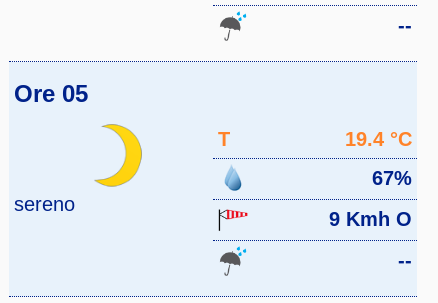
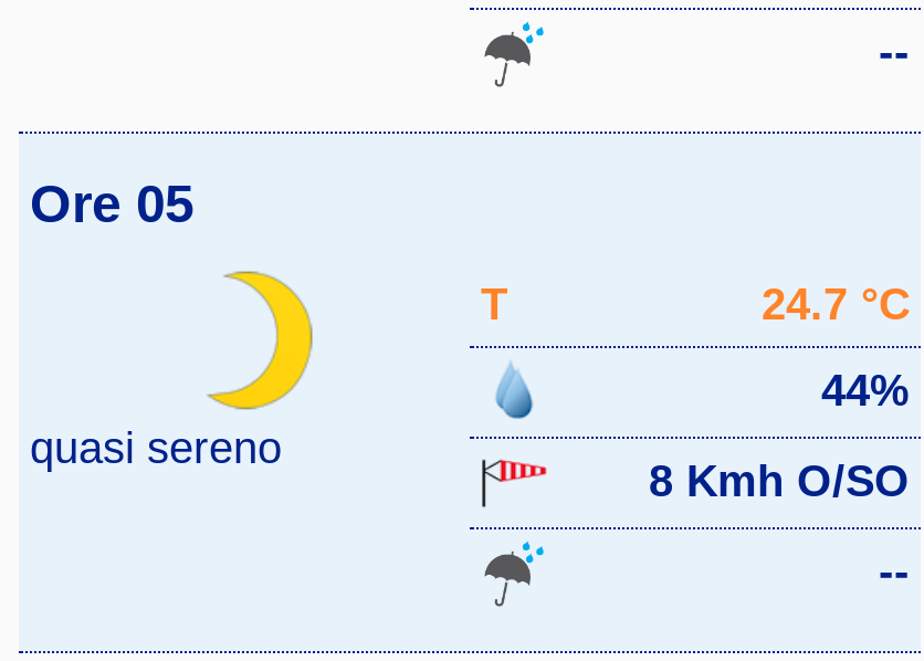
- 19.4 °C
+ 24.7 °C

- 67%
+ 44%

- sereno
+ quasi sereno

- 9 Kmh O
+ 8 Kmh O/SO
